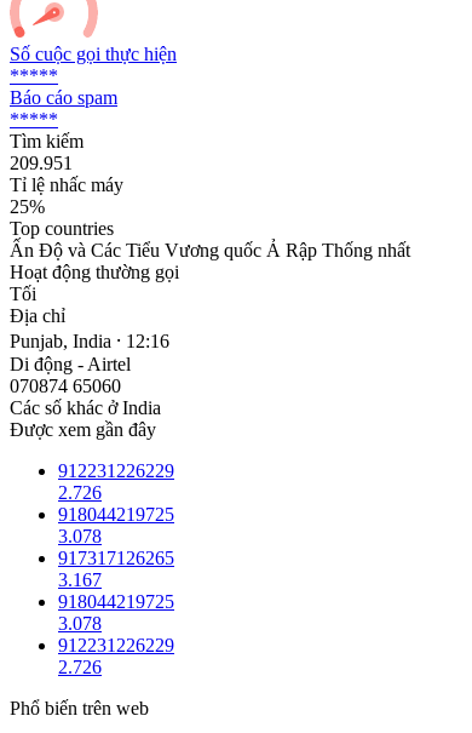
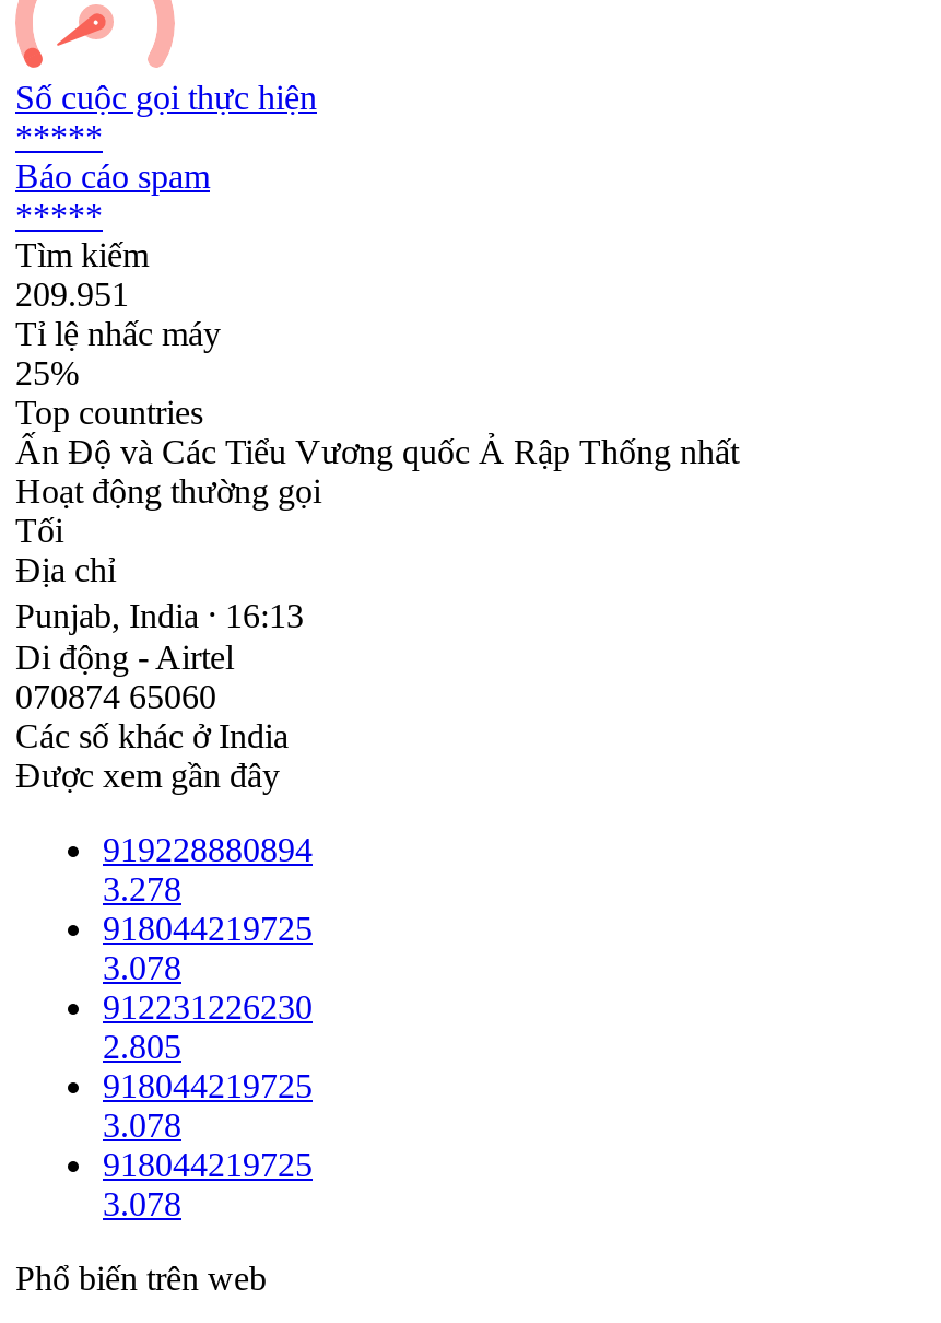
- Punjab, India ⸱ 12:16
+ Punjab, India ⸱ 16:13

- 912231226229
+ 919228880894

- 2.726
+ 3.278

- 917317126265
+ 912231226230

- 3.167
+ 2.805

- 912231226229
+ 918044219725

- 2.726
+ 3.078
